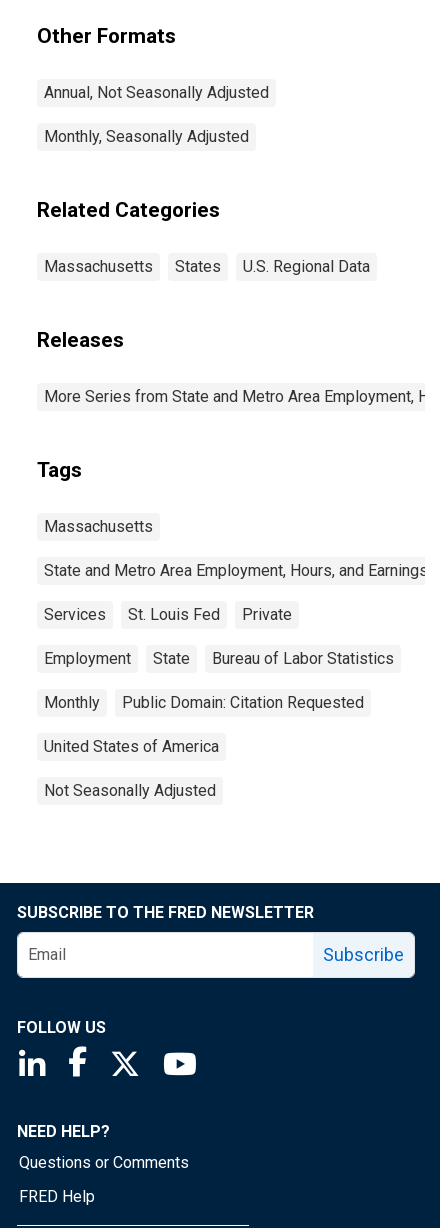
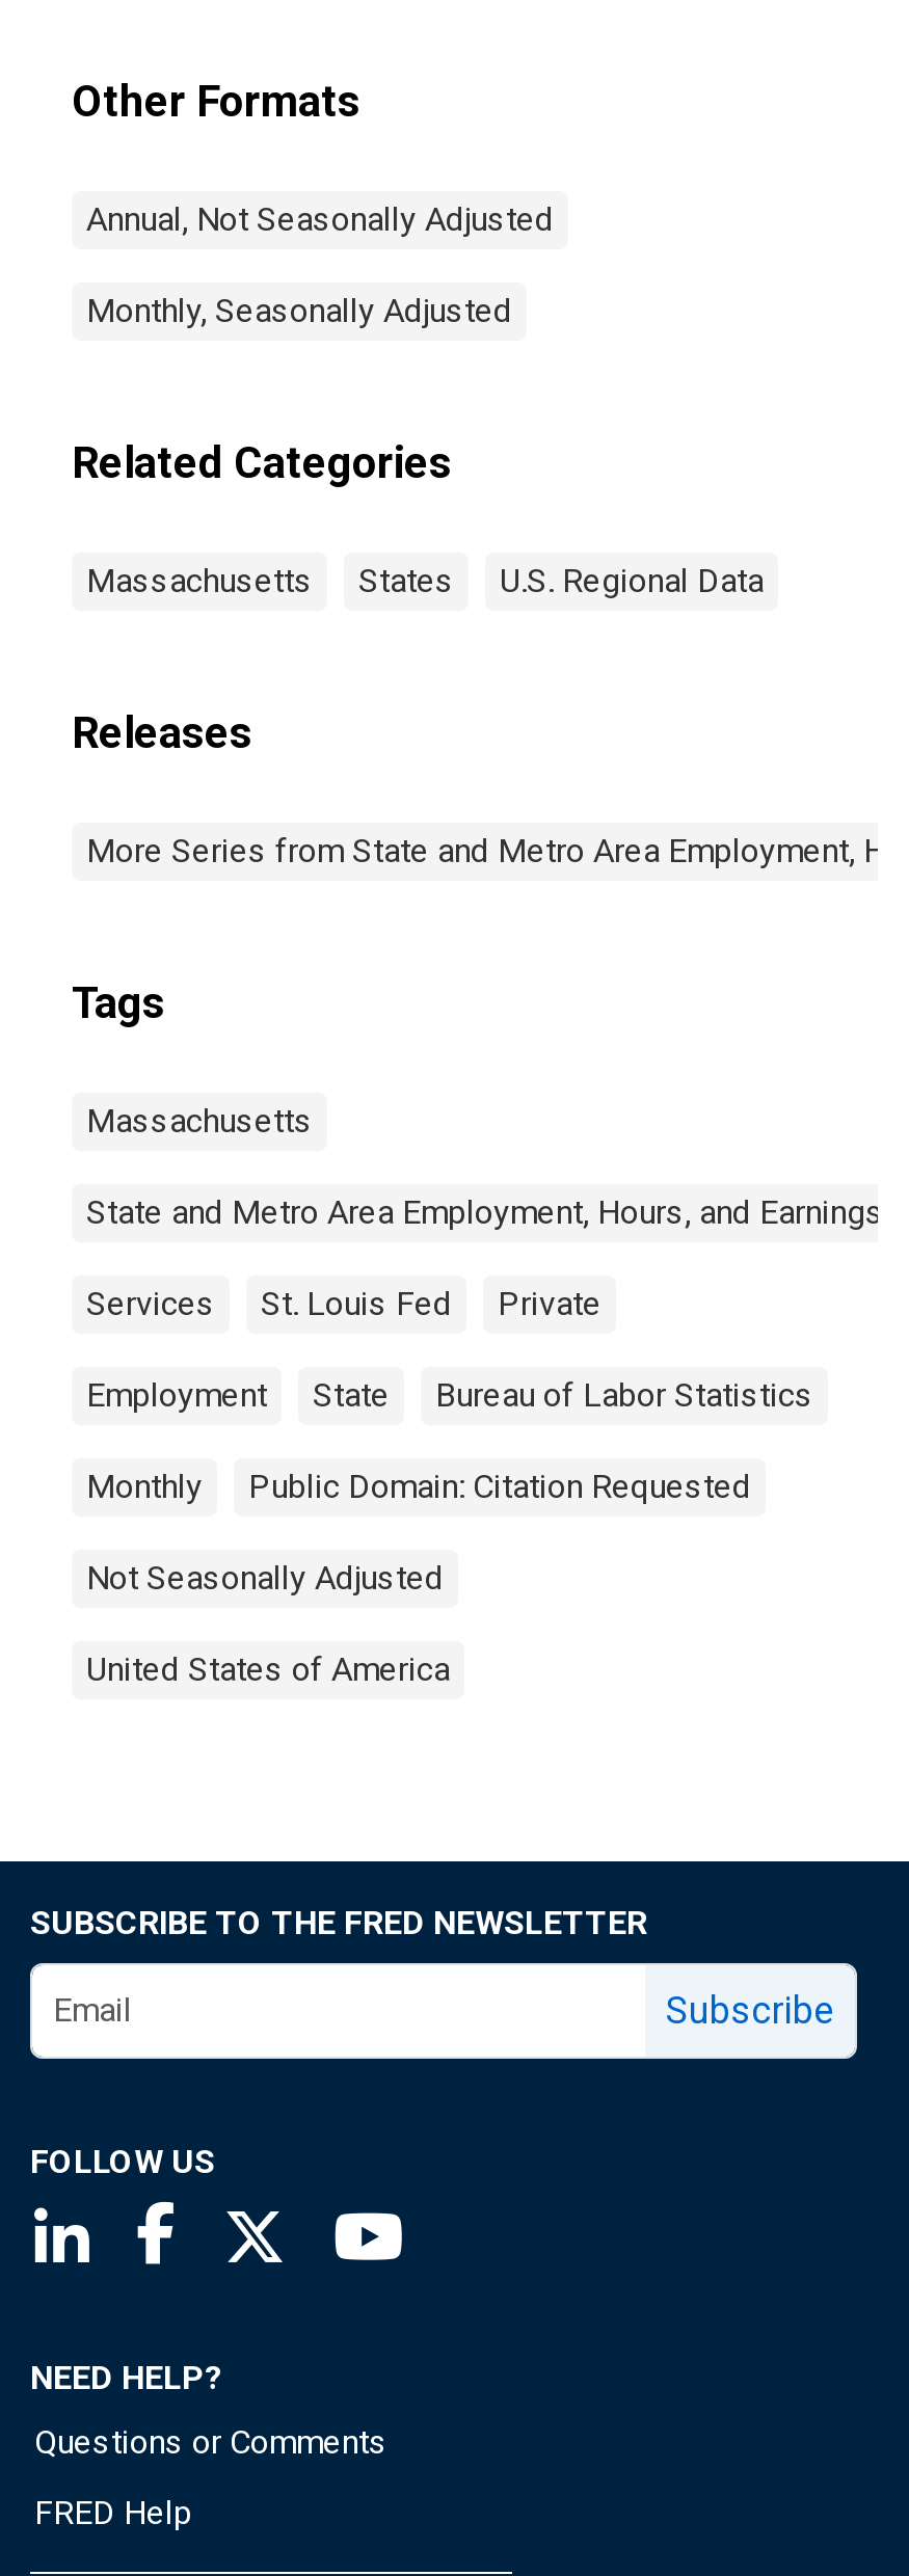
moved down: United States of America

moved up: Not Seasonally Adjusted
